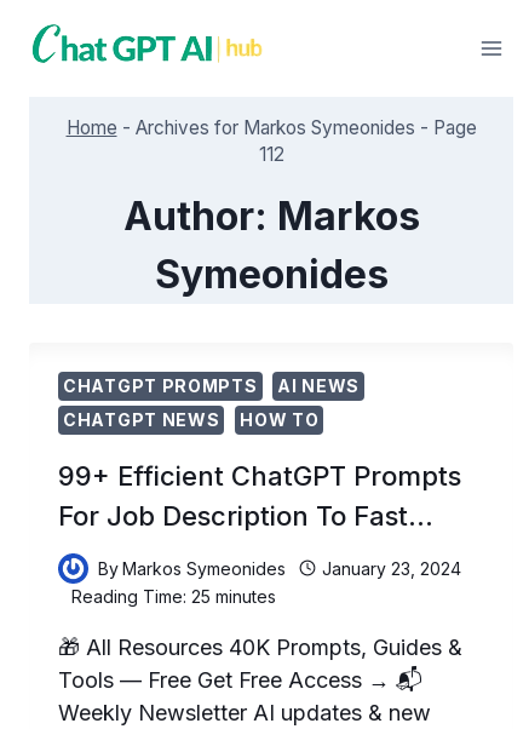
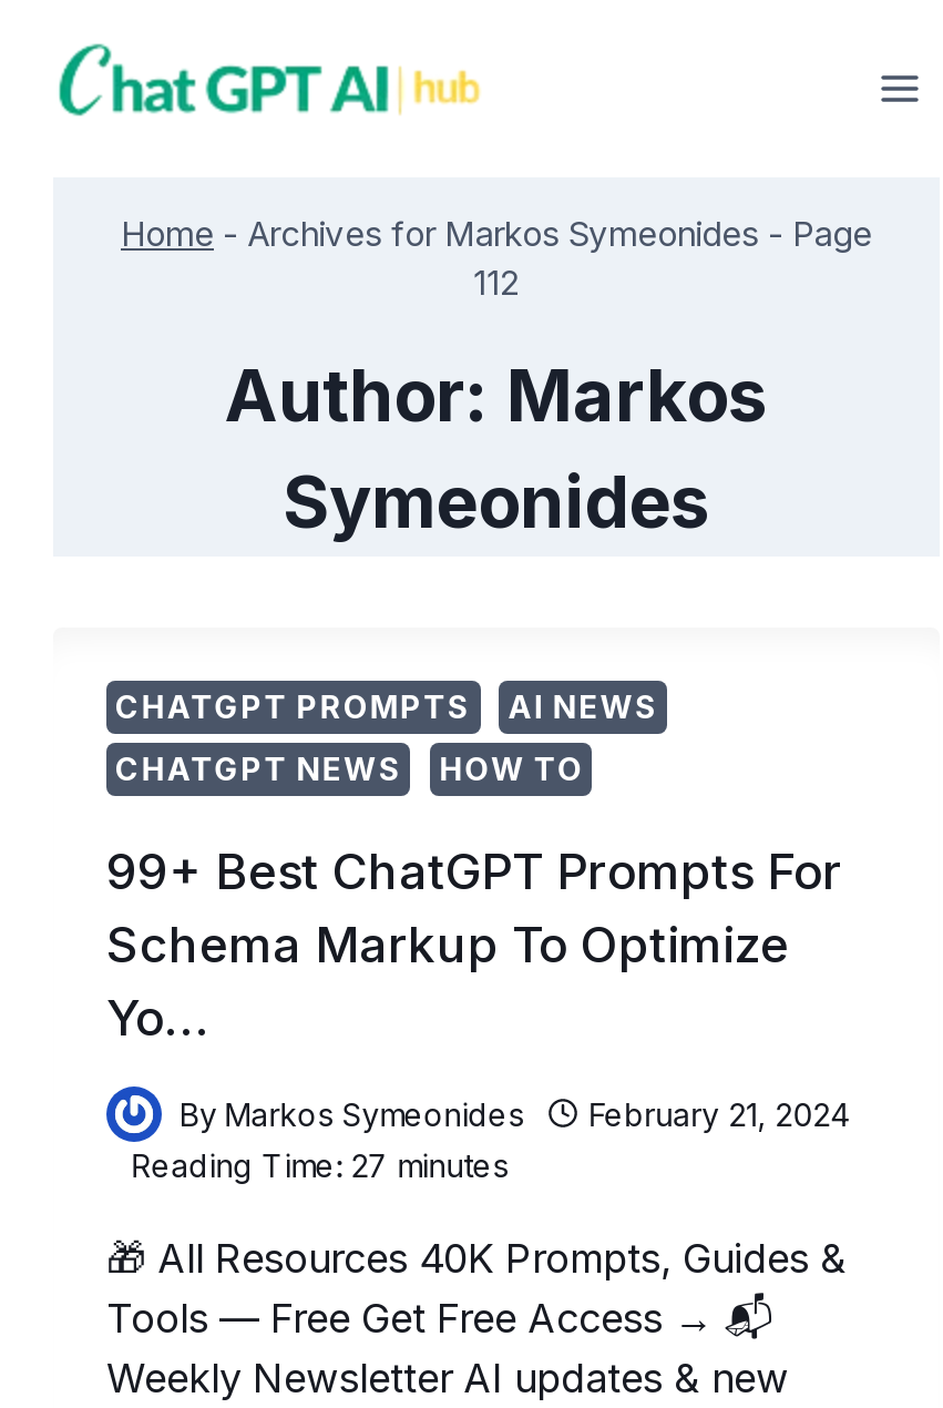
- 99+ Efficient ChatGPT Prompts
- For Job Description To Fast…
+ 99+ Best ChatGPT Prompts For
+ Schema Markup To Optimize
+ Yo…

- January 23, 2024
- Reading Time: 25 minutes
+ February 21, 2024
+ Reading Time: 27 minutes
